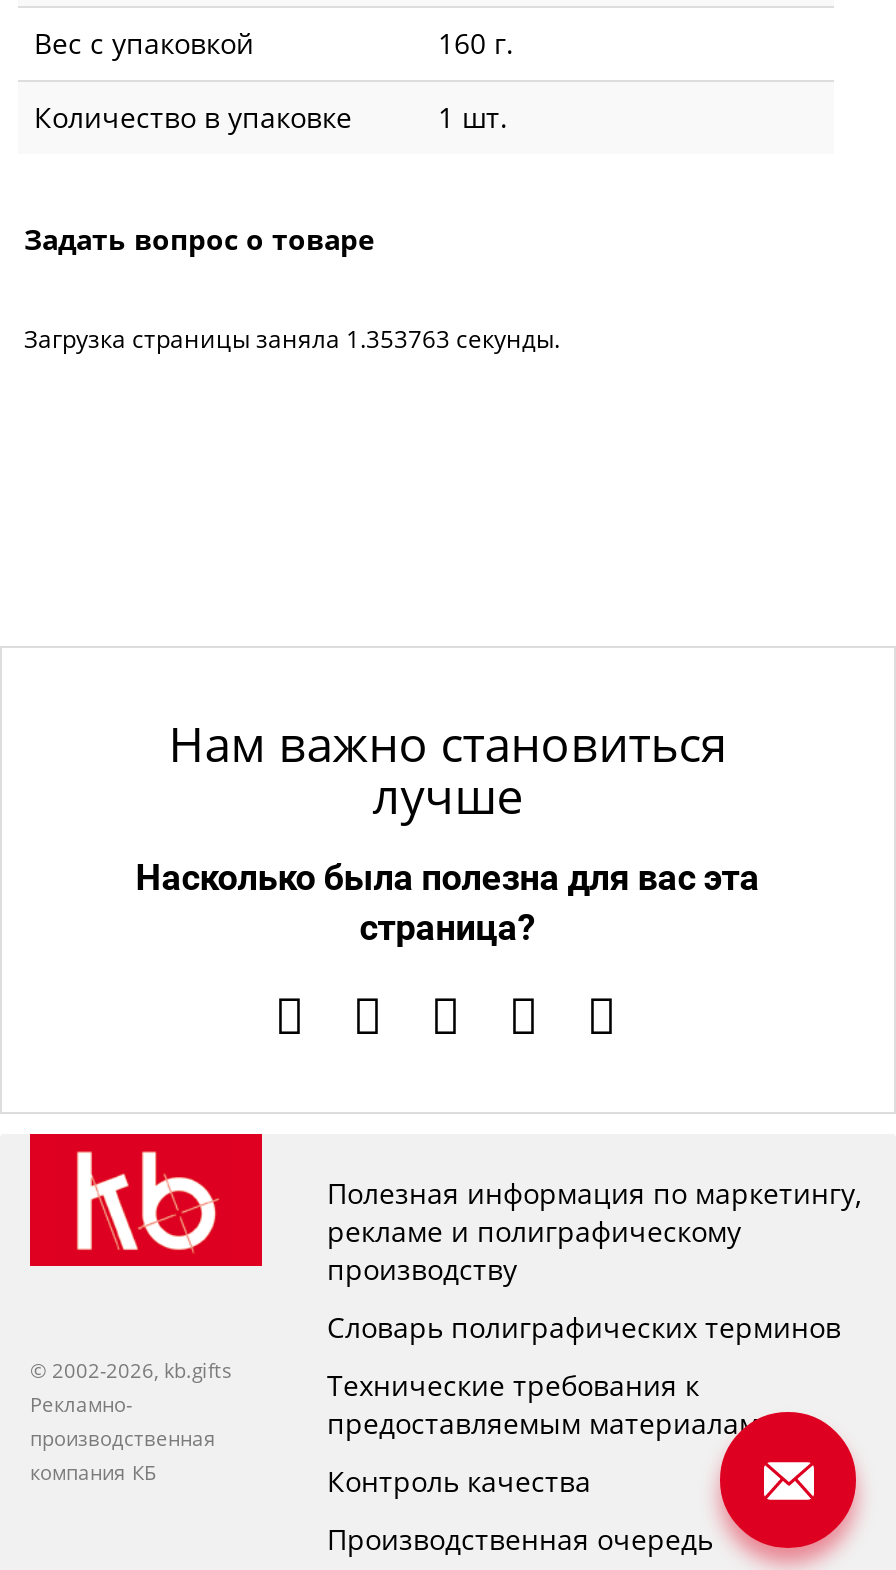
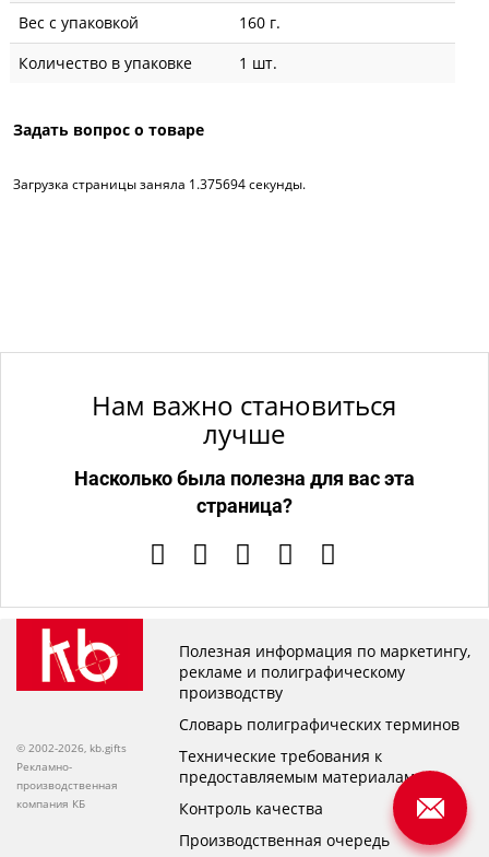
- Загрузка страницы заняла 1.353763 секунды.
+ Загрузка страницы заняла 1.375694 секунды.
